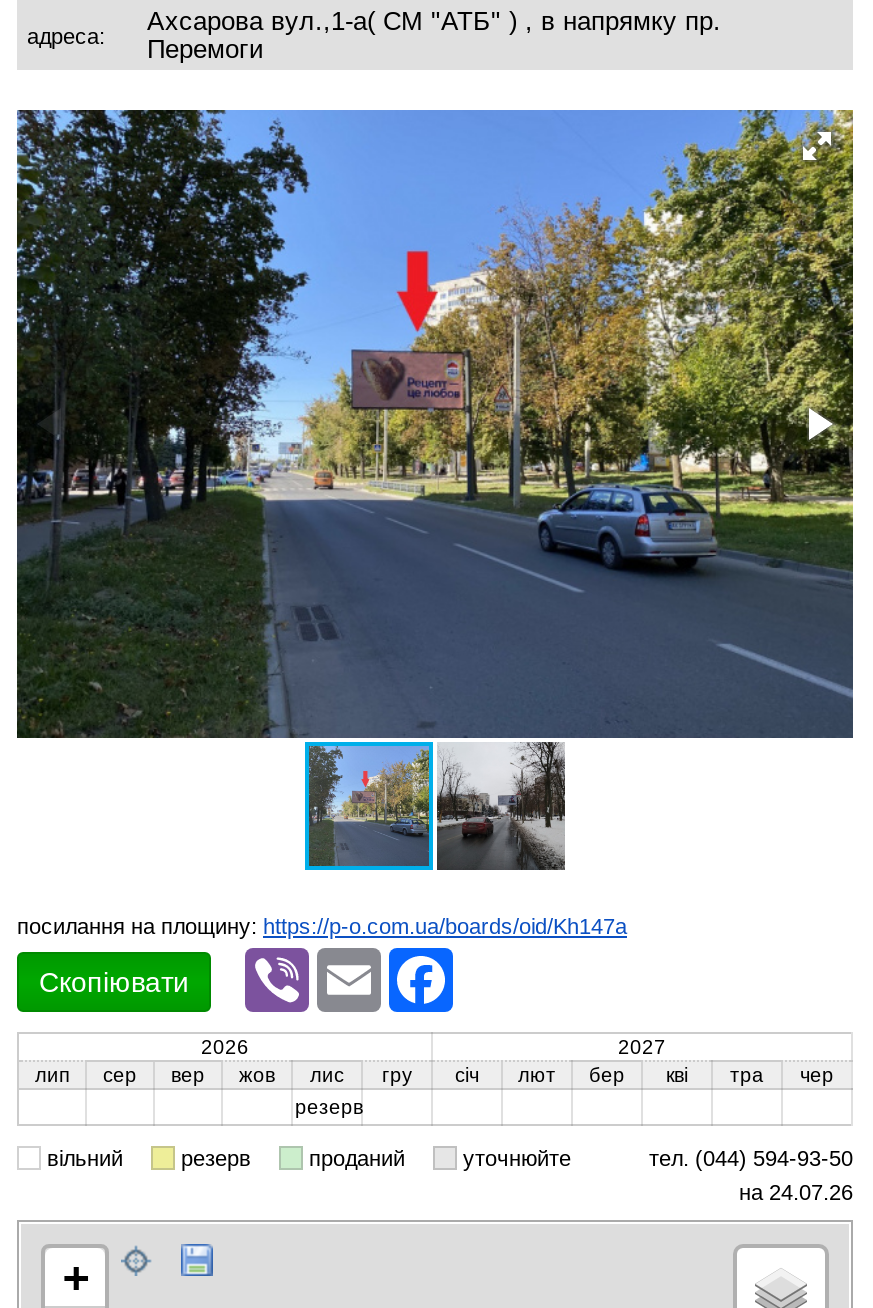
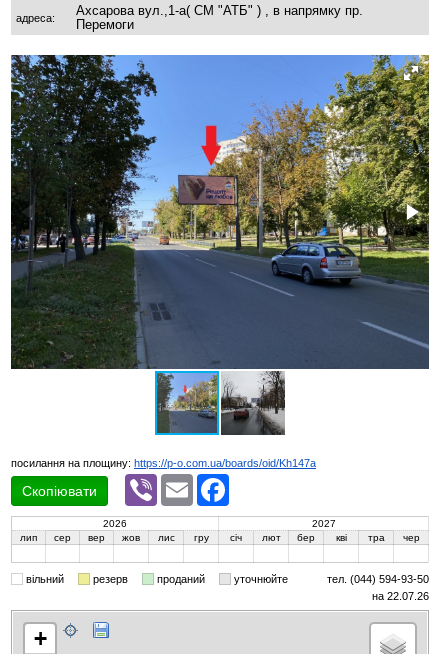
- резерв

- на 24.07.26
+ на 22.07.26
